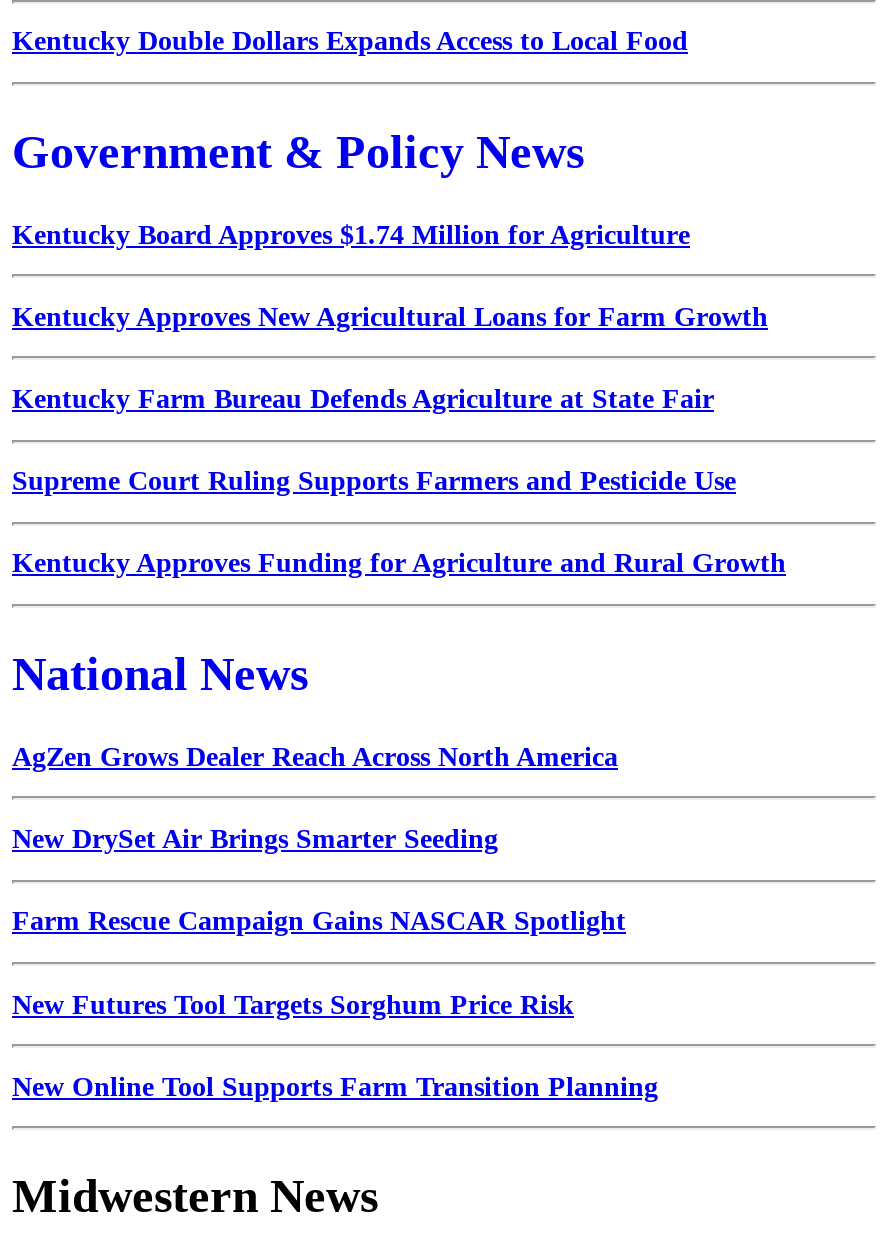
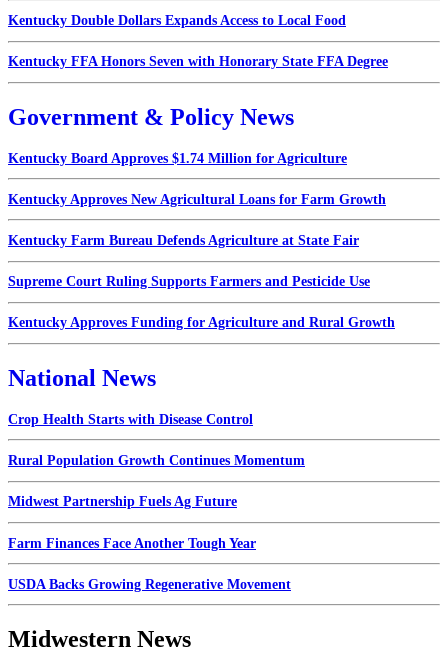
+ Kentucky FFA Honors Seven with Honorary State FFA Degree

- AgZen Grows Dealer Reach Across North America
+ Crop Health Starts with Disease Control

- New DrySet Air Brings Smarter Seeding
+ Rural Population Growth Continues Momentum

- Farm Rescue Campaign Gains NASCAR Spotlight
+ Midwest Partnership Fuels Ag Future

- New Futures Tool Targets Sorghum Price Risk
+ Farm Finances Face Another Tough Year

- New Online Tool Supports Farm Transition Planning
+ USDA Backs Growing Regenerative Movement
